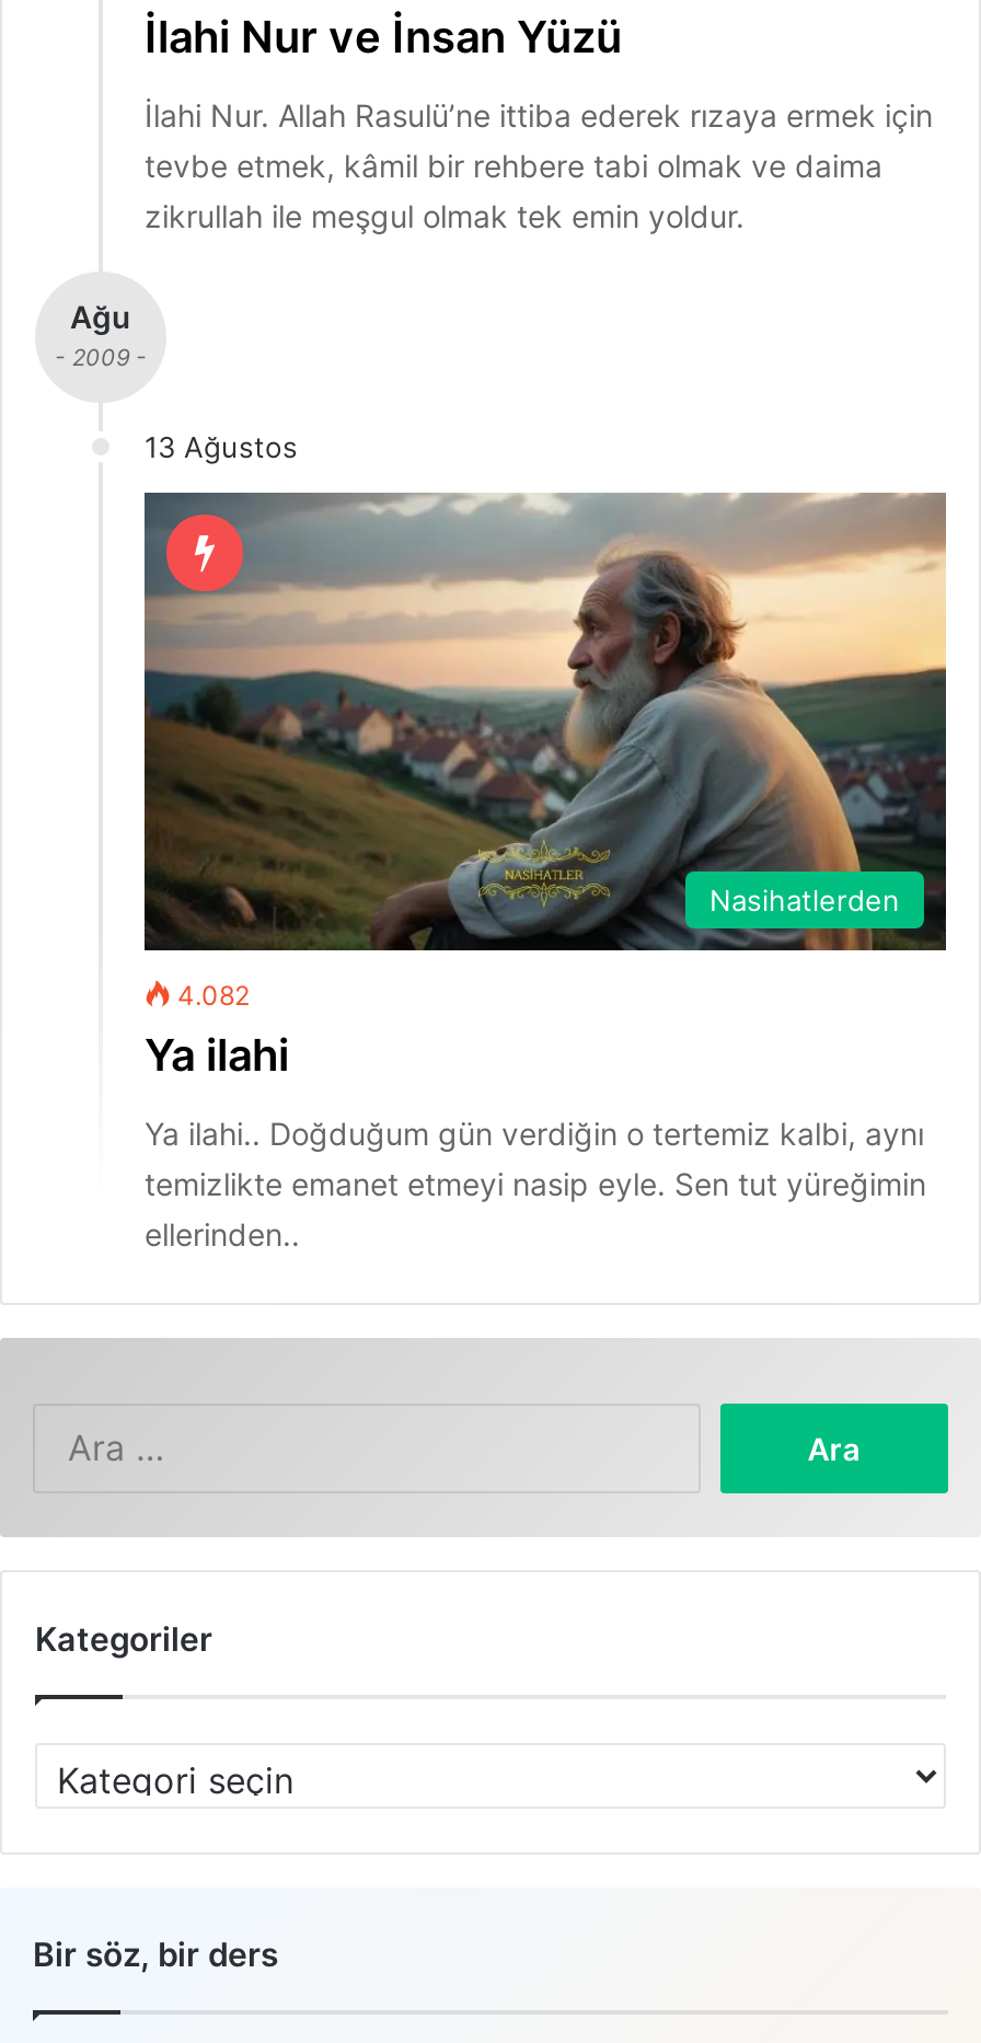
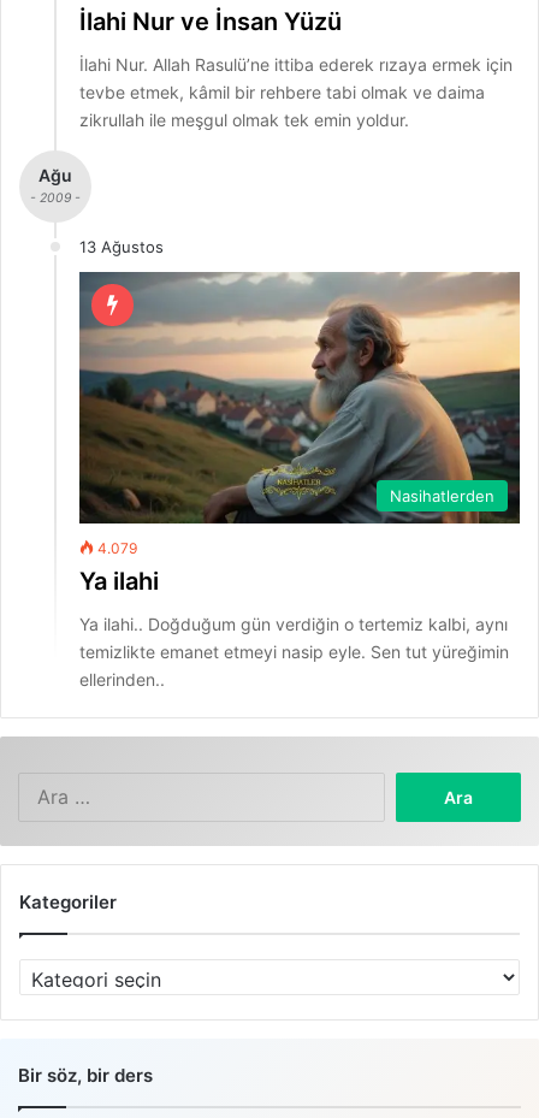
- 4.082
+ 4.079
